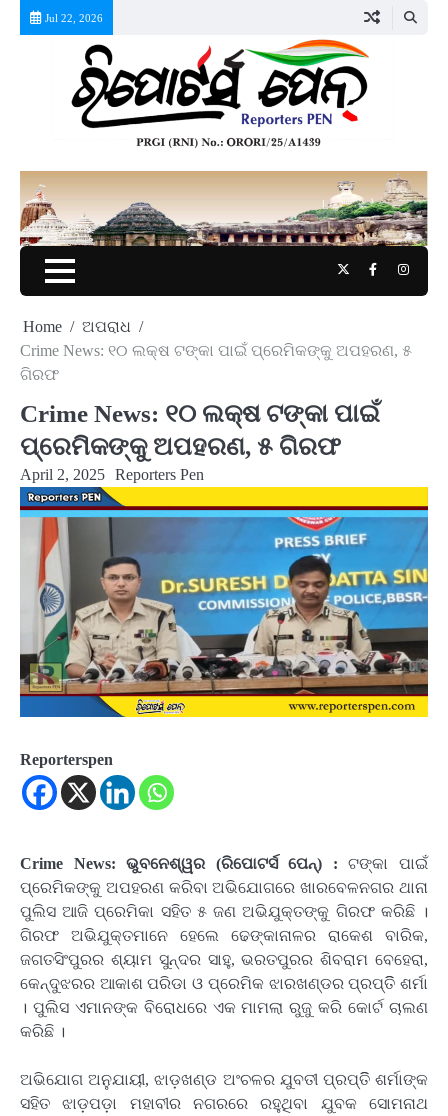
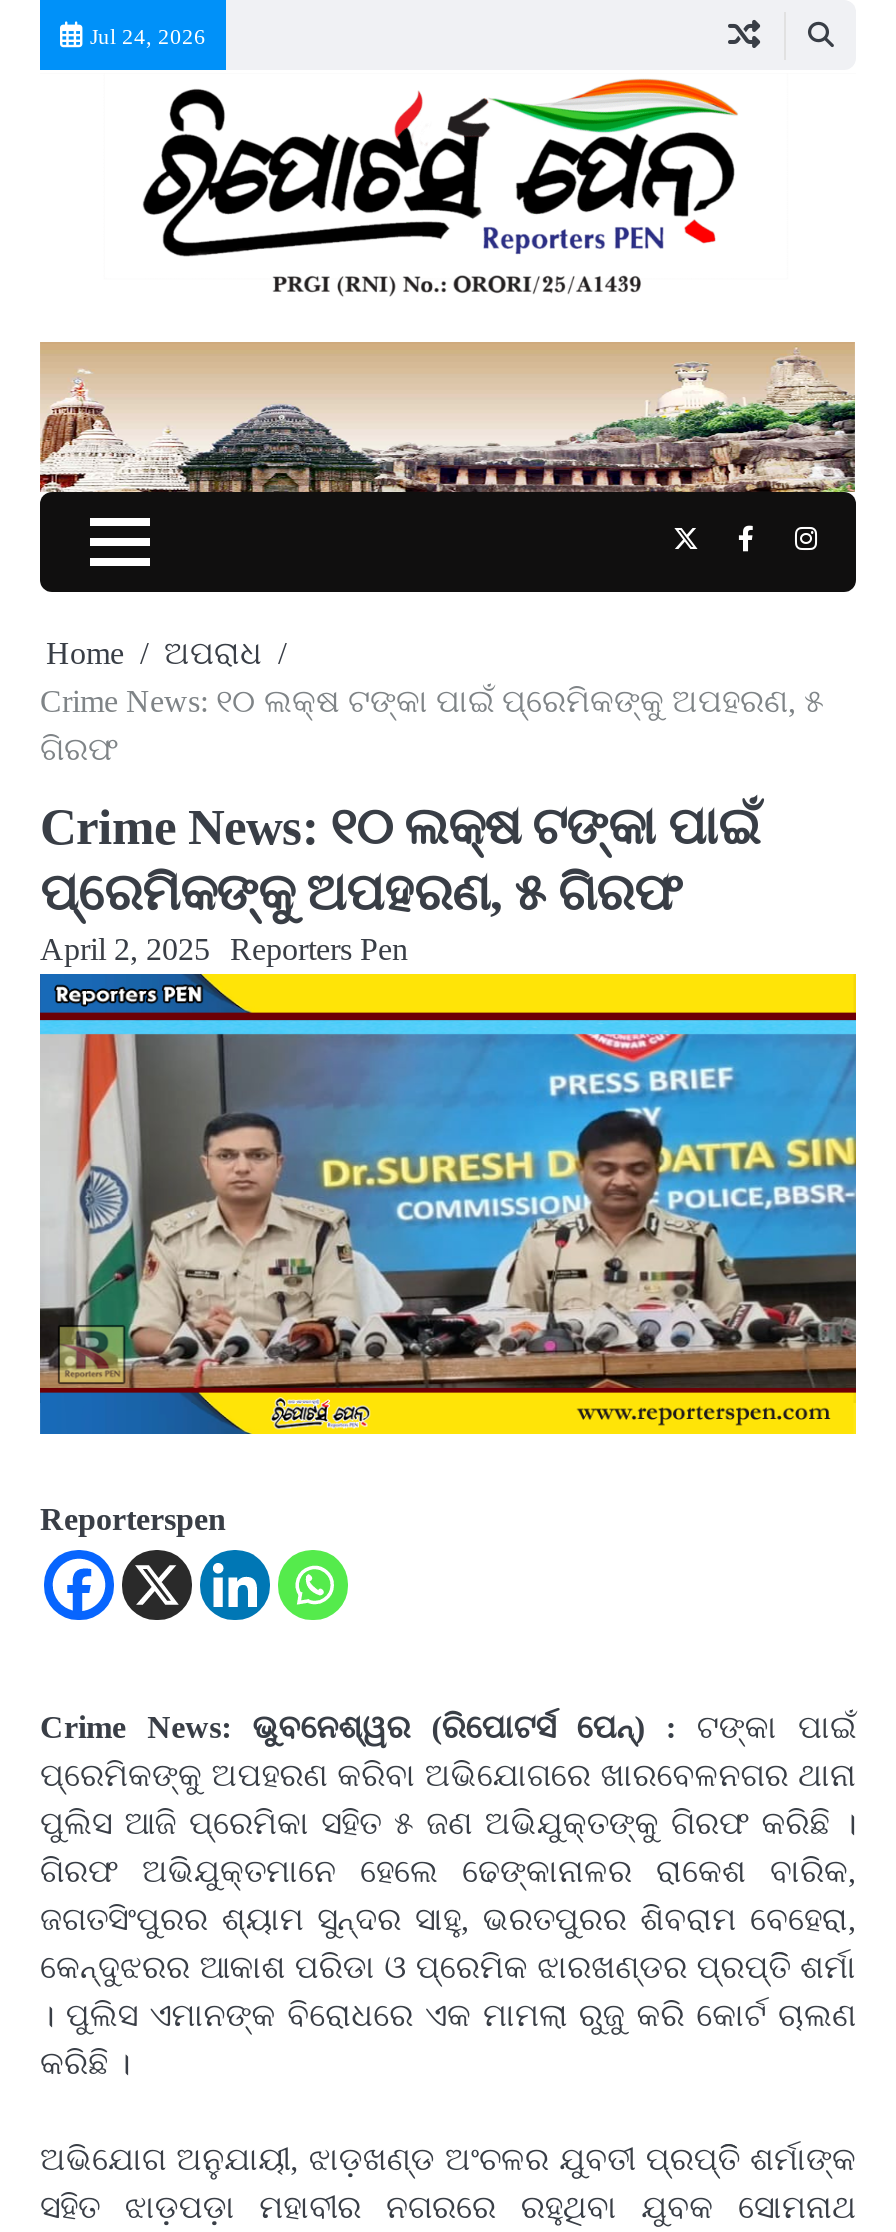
- Jul 22, 2026
+ Jul 24, 2026
